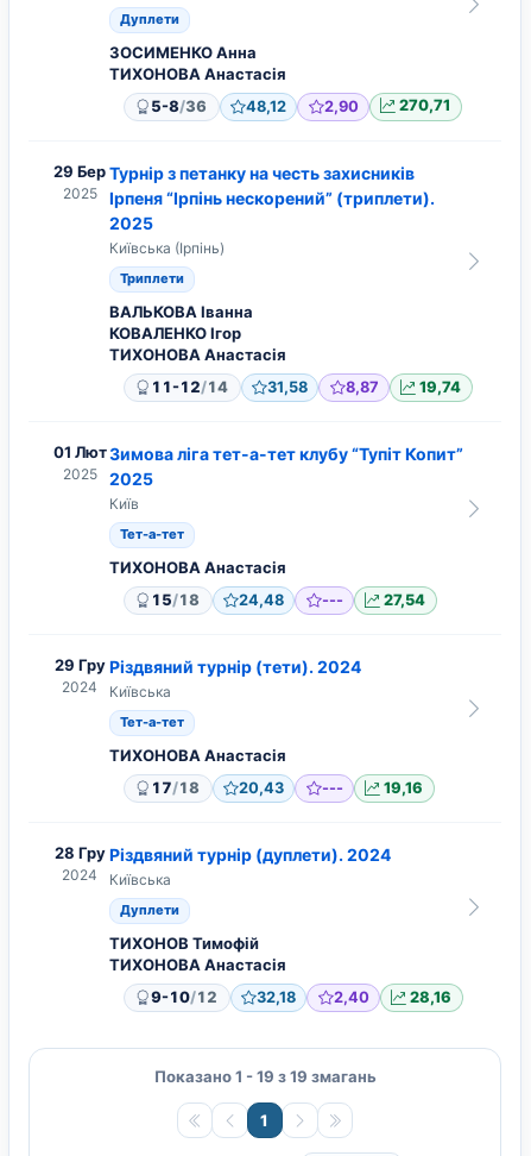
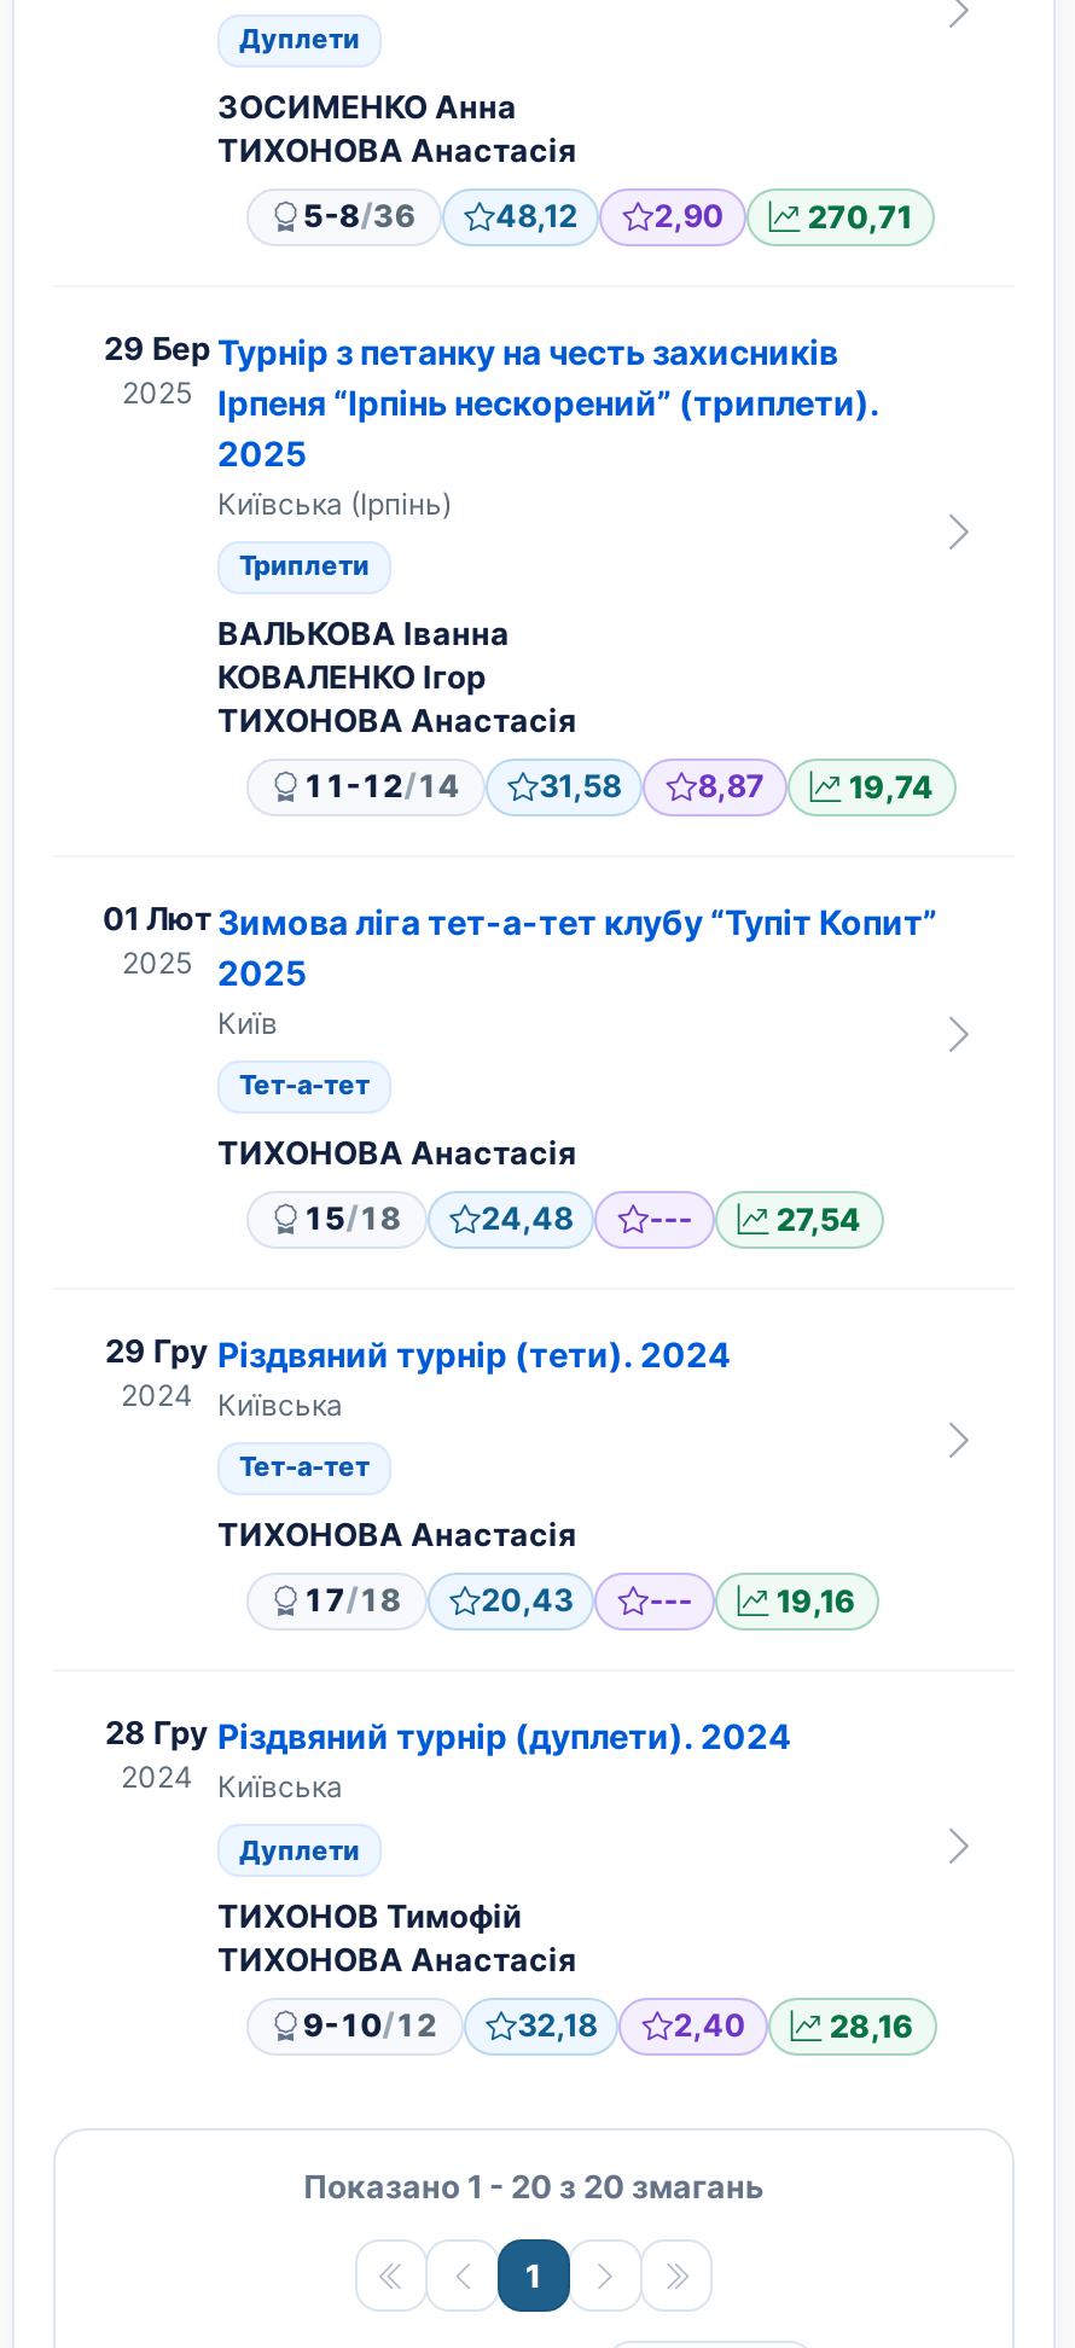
- Показано 1 - 19 з 19 змагань
+ Показано 1 - 20 з 20 змагань
